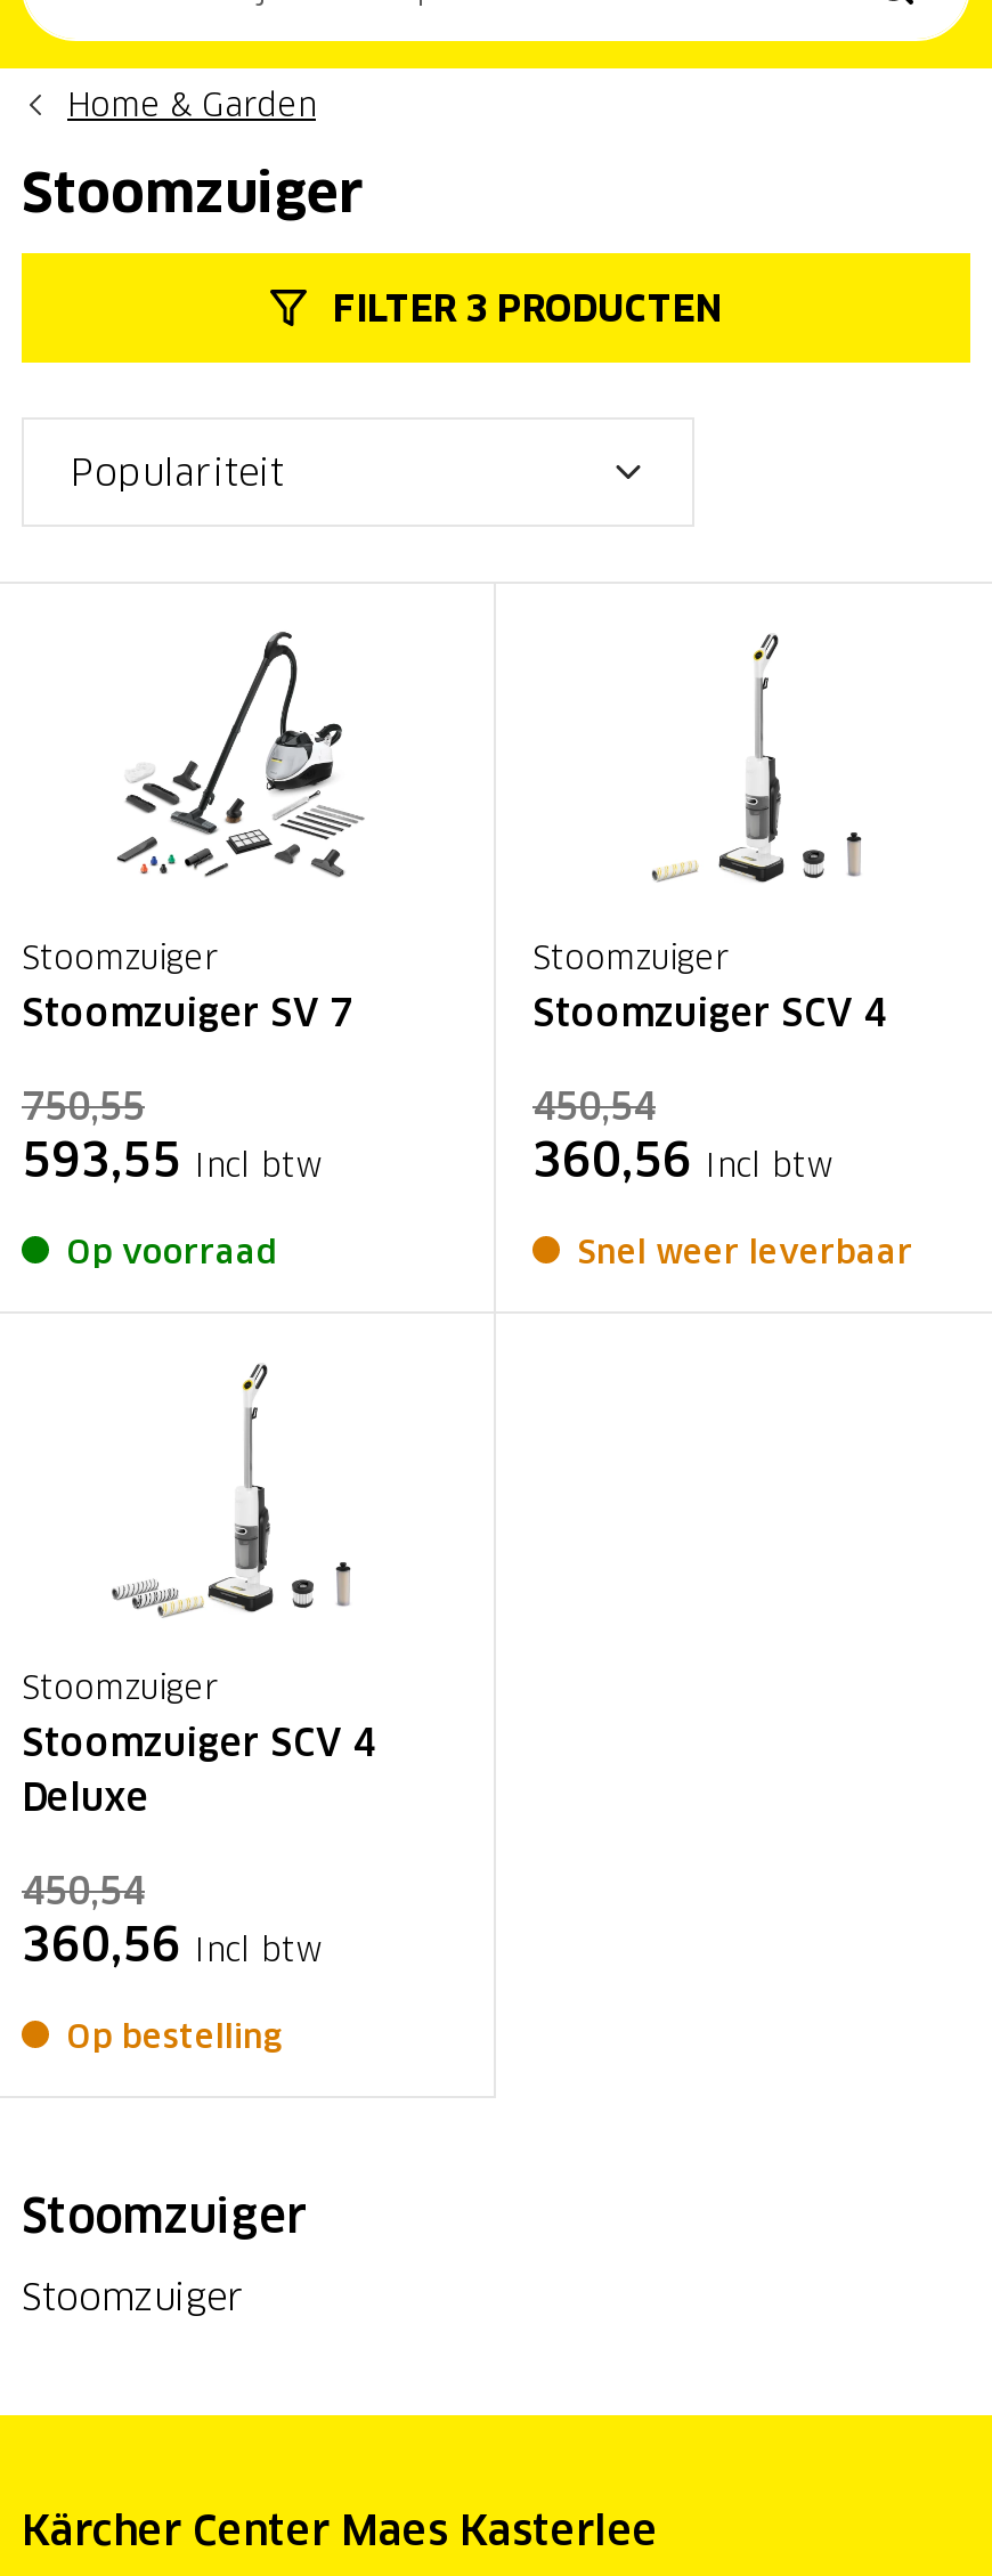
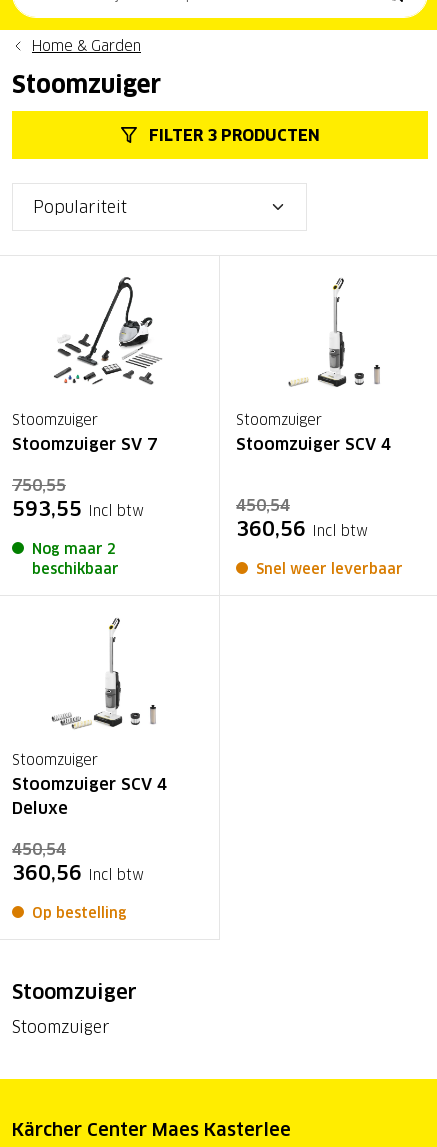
- Op voorraad
+ Nog maar 2
+ beschikbaar
